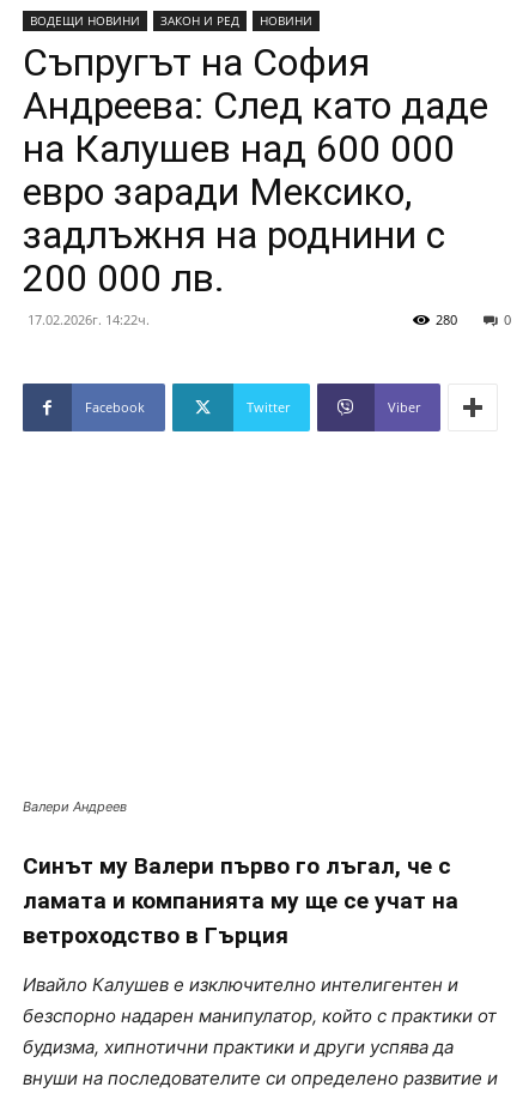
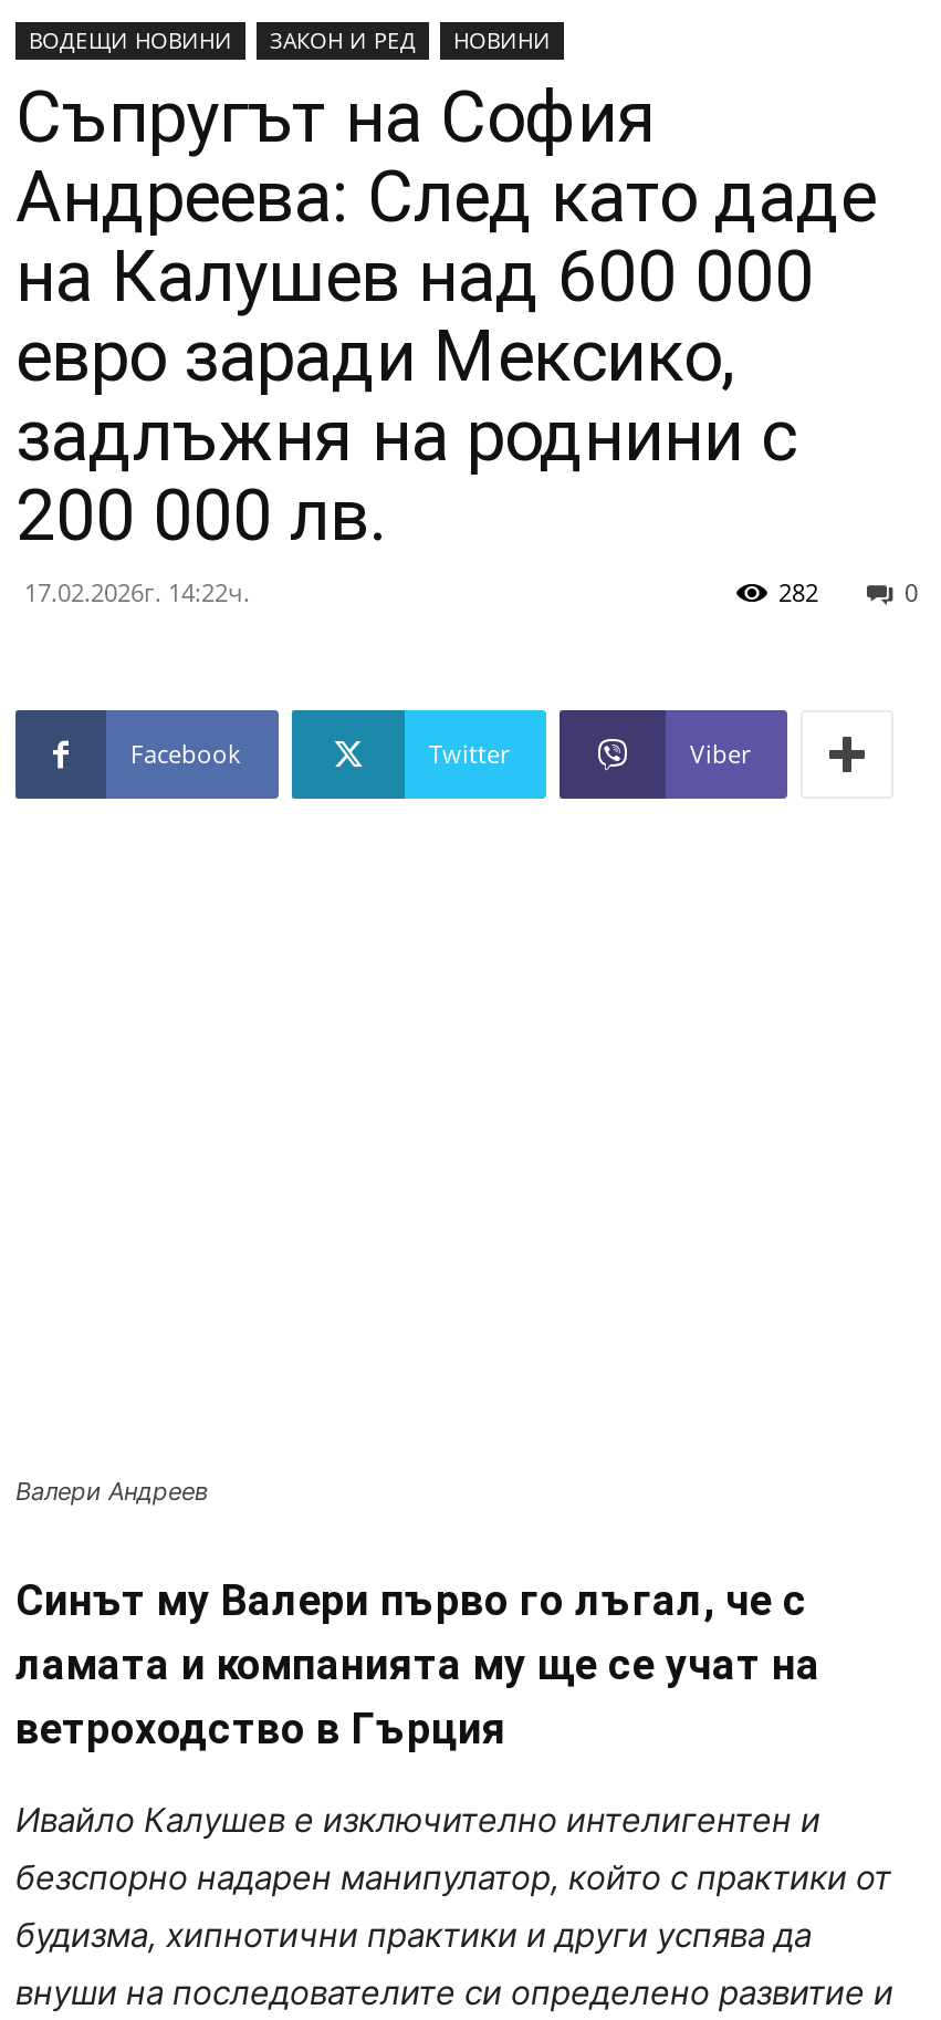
- 280
+ 282
